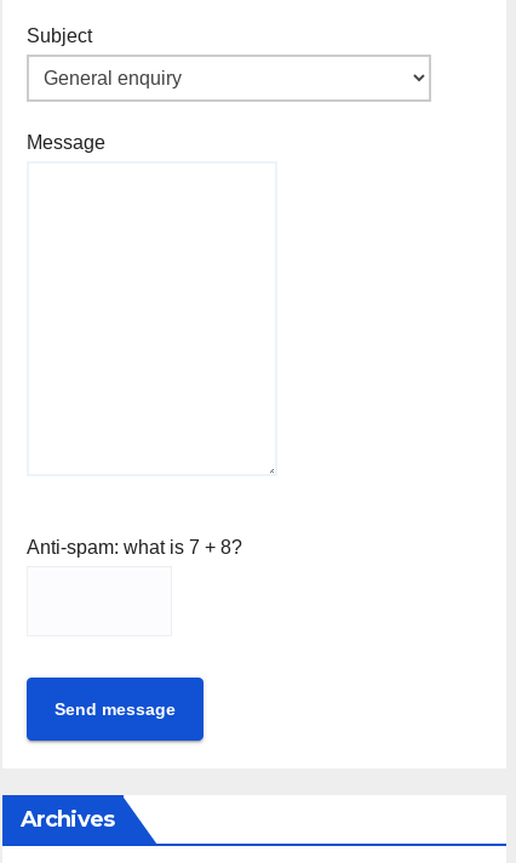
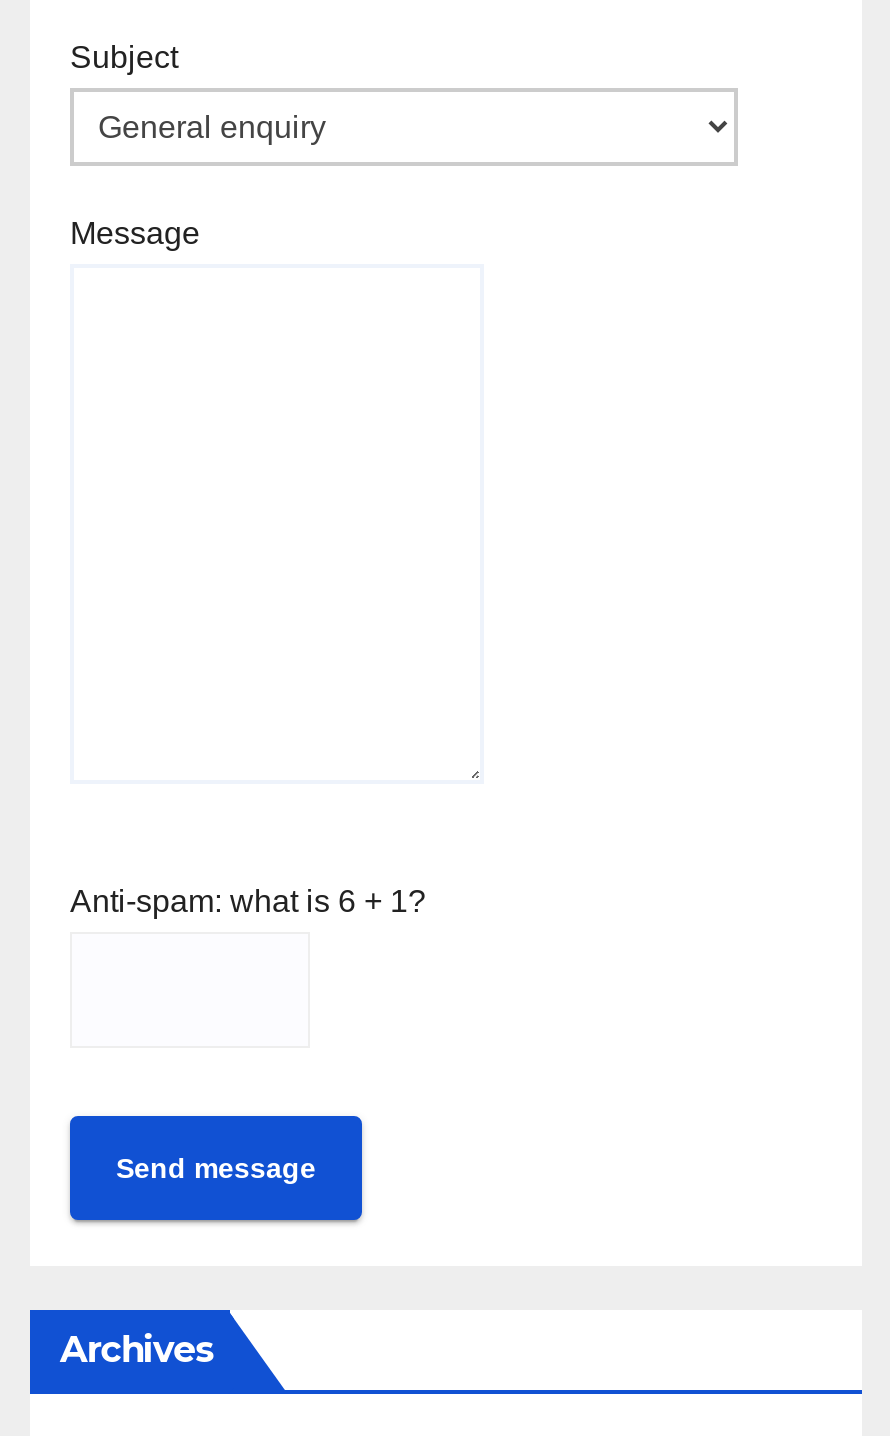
- Anti-spam: what is 7 + 8?
+ Anti-spam: what is 6 + 1?
